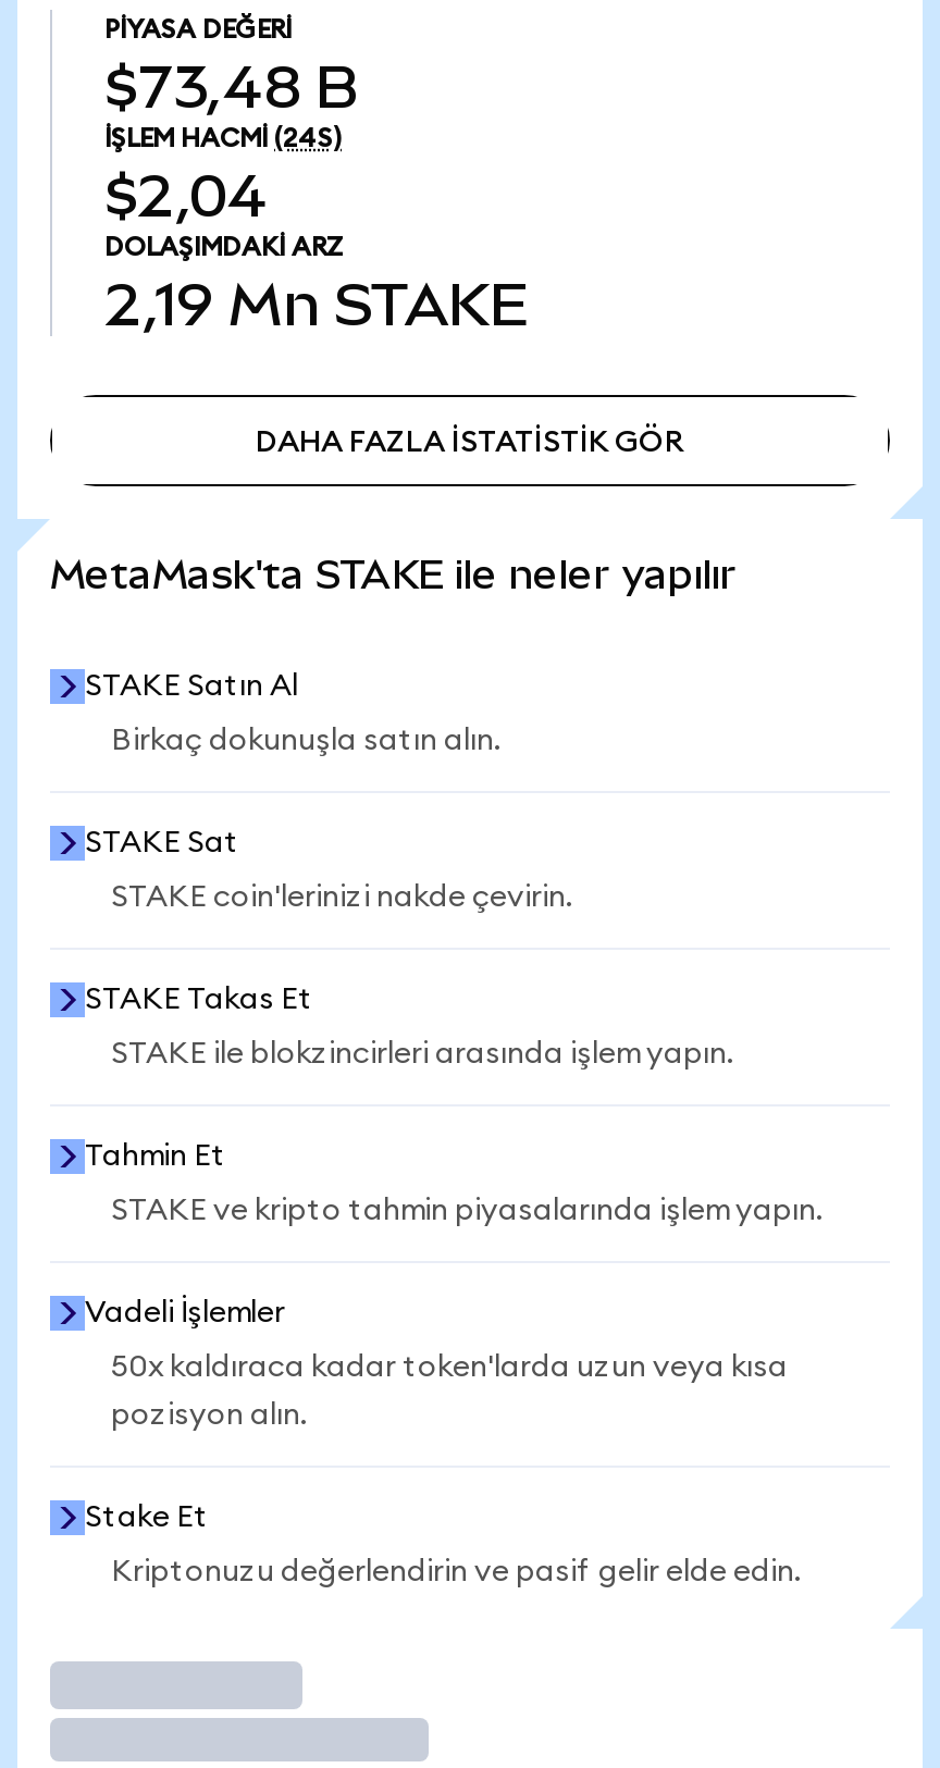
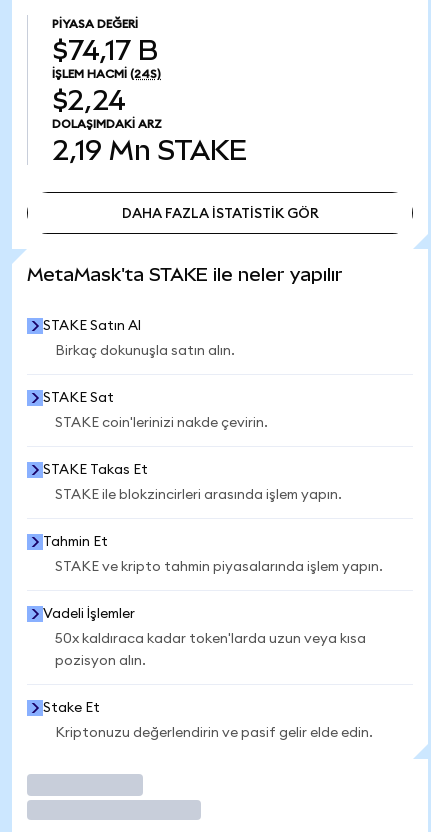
- $73,48 B
+ $74,17 B

- $2,04
+ $2,24
